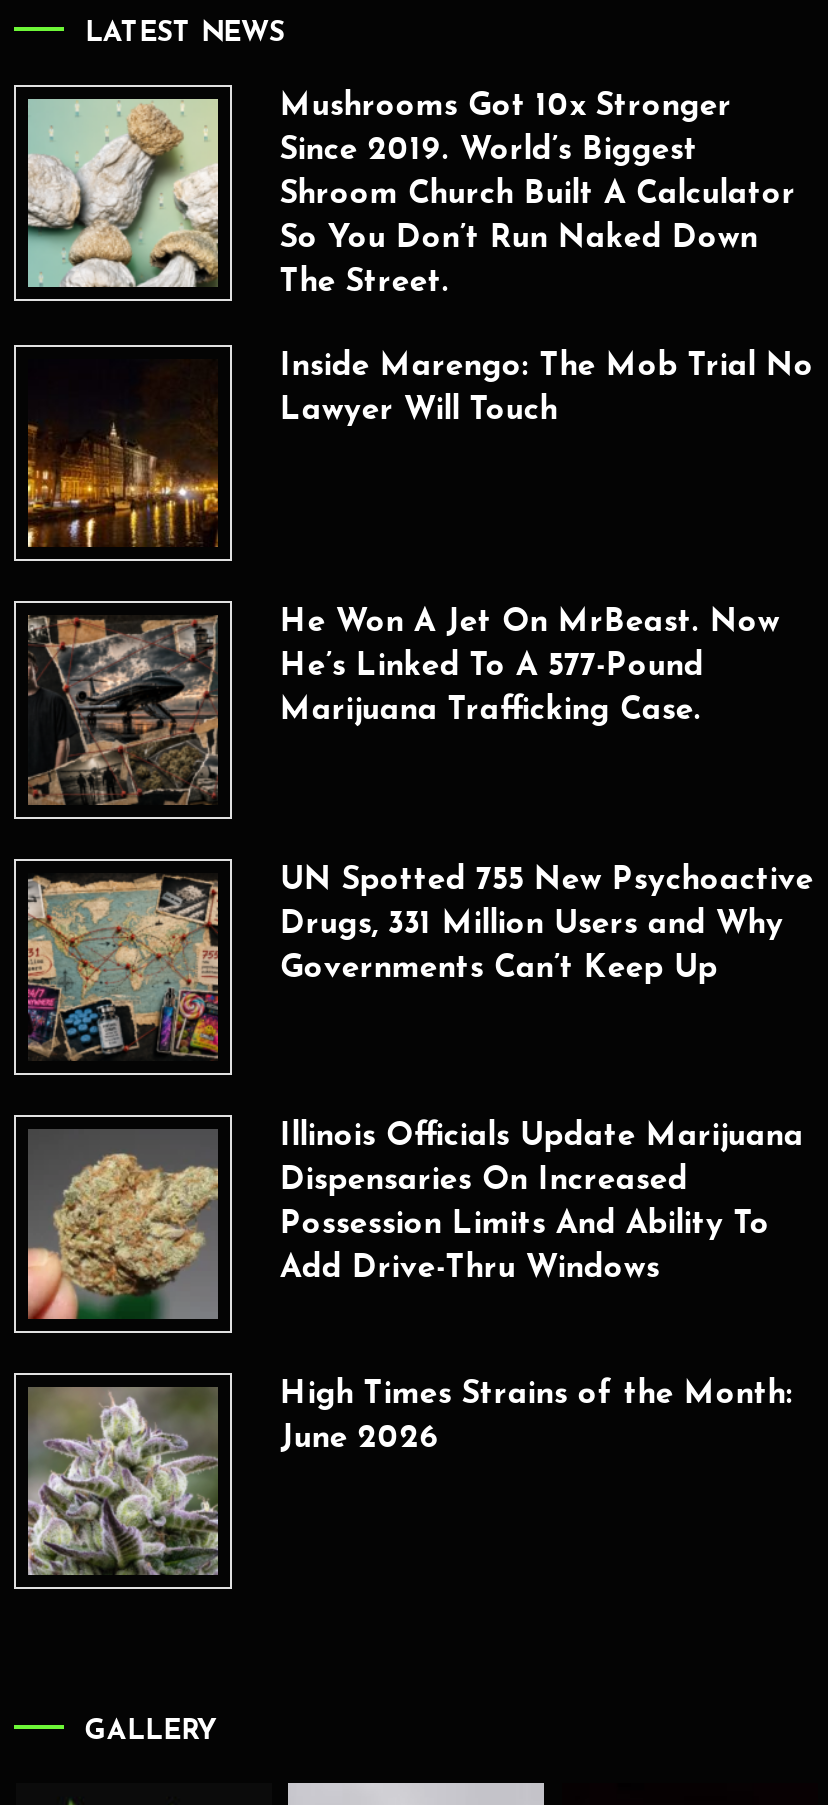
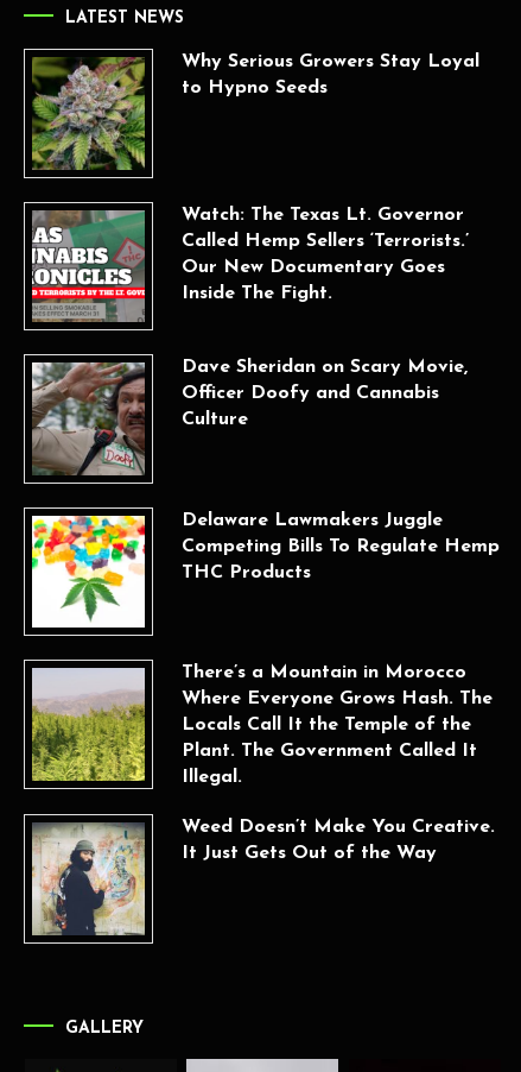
- [image]
- Mushrooms Got 10x Stronger
- Since 2019. World’s Biggest
- Shroom Church Built A Calculator
- So You Don’t Run Naked Down
- The Street.
+ [image]
+ Why Serious Growers Stay Loyal
+ to Hypno Seeds

- [image]
- Inside Marengo: The Mob Trial No
- Lawyer Will Touch
+ [image]
+ Watch: The Texas Lt. Governor
+ Called Hemp Sellers ‘Terrorists.’
+ Our New Documentary Goes
+ Inside The Fight.

- [image]
- He Won A Jet On MrBeast. Now
- He’s Linked To A 577-Pound
- Marijuana Trafficking Case.
+ [image]
+ Dave Sheridan on Scary Movie,
+ Officer Doofy and Cannabis
+ Culture

- [image]
- UN Spotted 755 New Psychoactive
- Drugs, 331 Million Users and Why
- Governments Can’t Keep Up
+ [image]
+ Delaware Lawmakers Juggle
+ Competing Bills To Regulate Hemp
+ THC Products

- [image]
- Illinois Officials Update Marijuana
- Dispensaries On Increased
- Possession Limits And Ability To
- Add Drive-Thru Windows
+ [image]
+ There’s a Mountain in Morocco
+ Where Everyone Grows Hash. The
+ Locals Call It the Temple of the
+ Plant. The Government Called It
+ Illegal.

- [image]
- High Times Strains of the Month:
- June 2026
+ [image]
+ Weed Doesn’t Make You Creative.
+ It Just Gets Out of the Way
